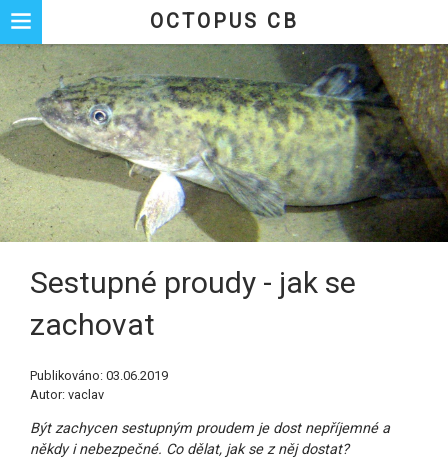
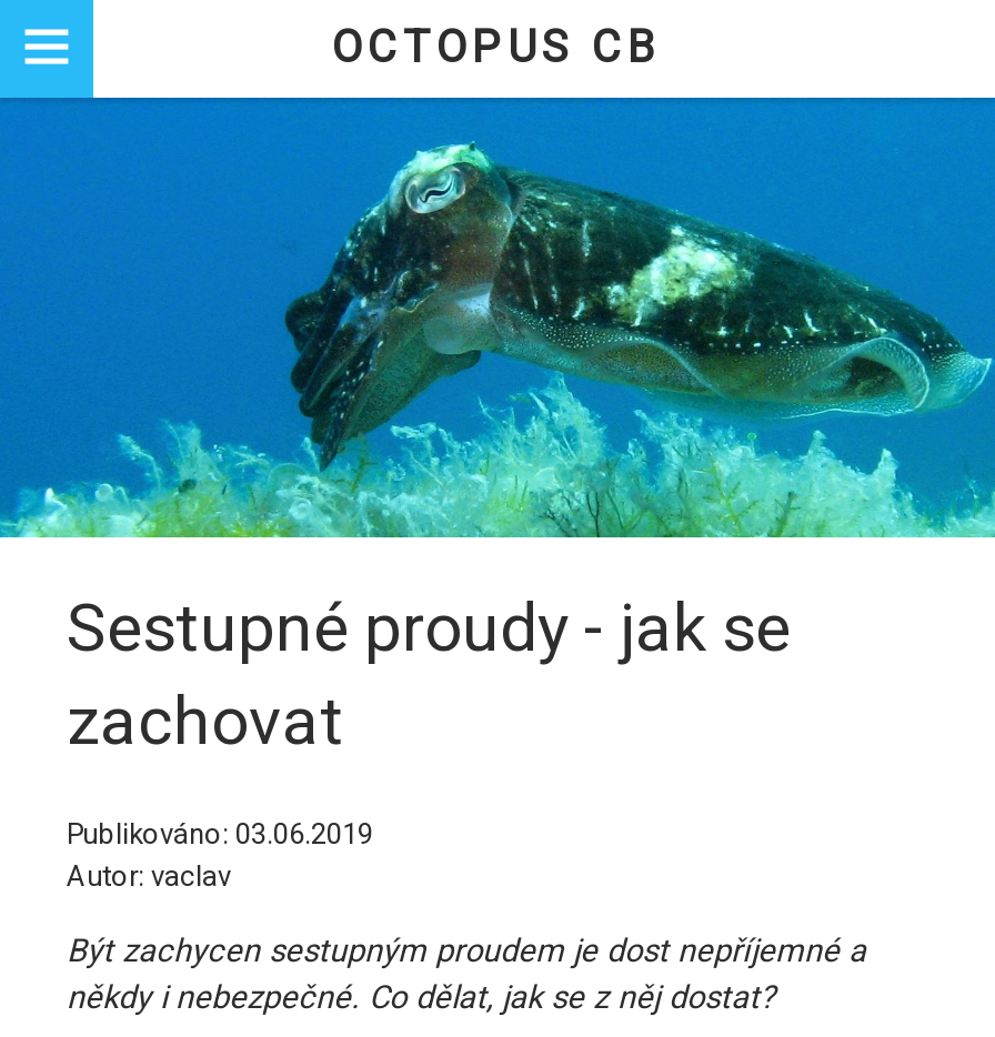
- [image]
+ [image]
